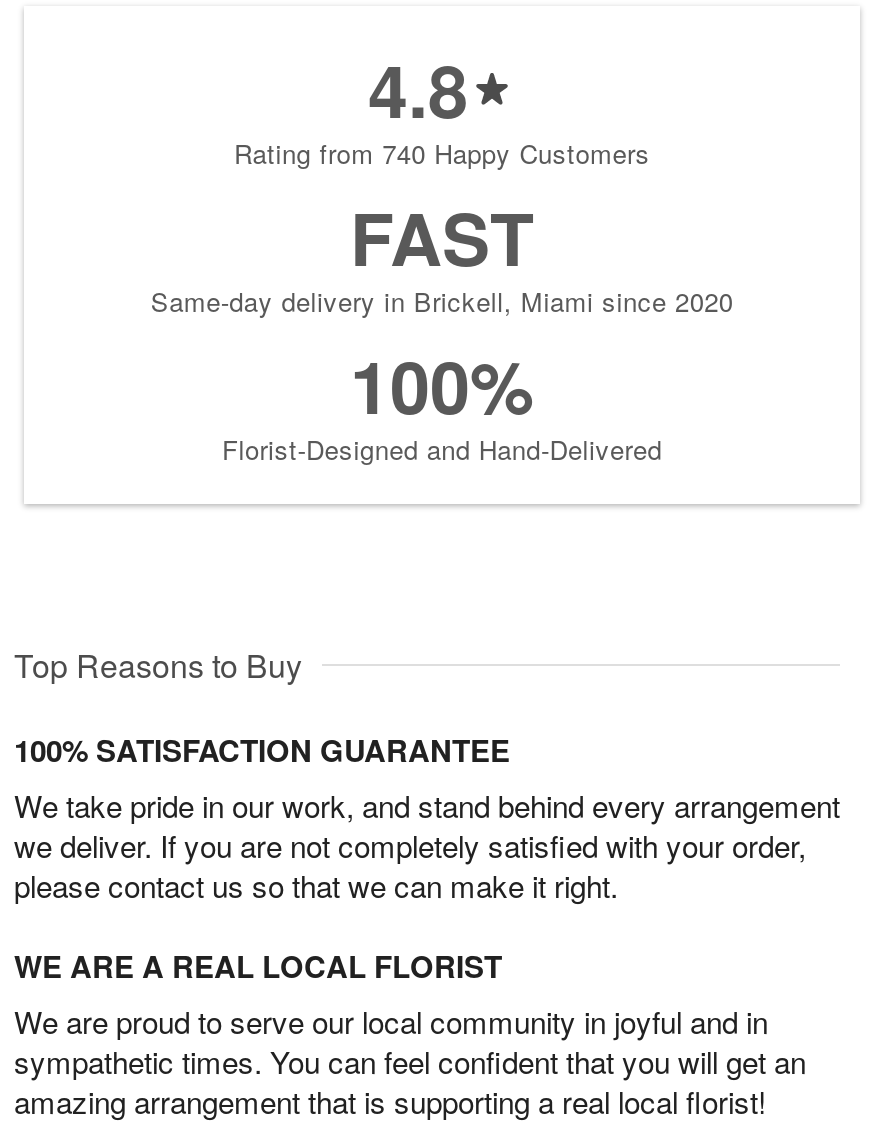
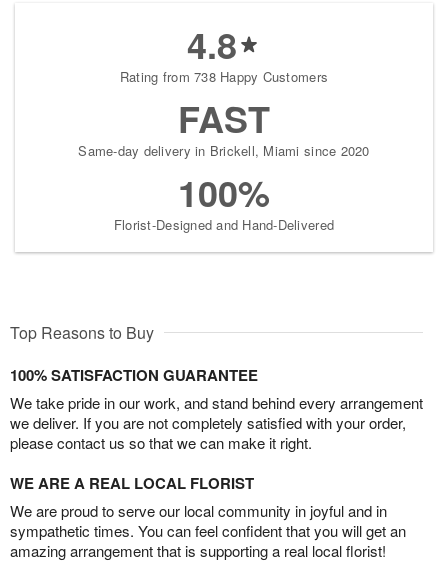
- Rating from 740 Happy Customers
+ Rating from 738 Happy Customers
